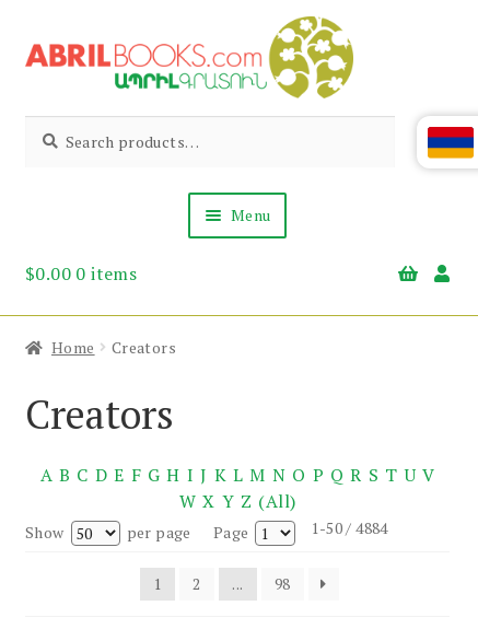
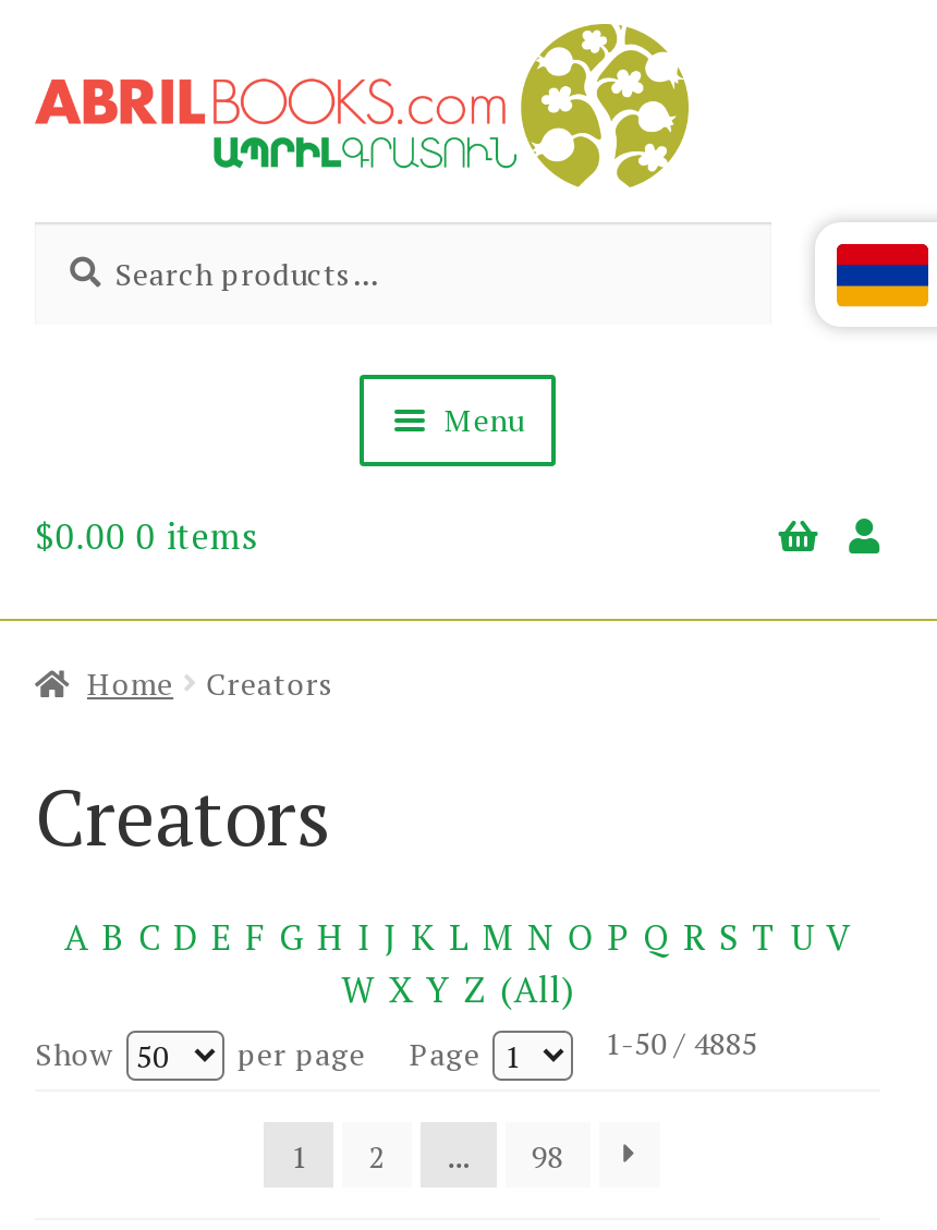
- 1-50 / 4884
+ 1-50 / 4885
